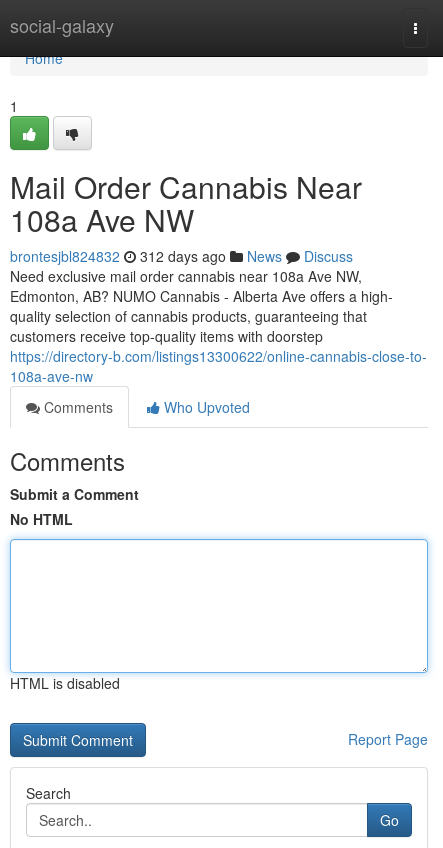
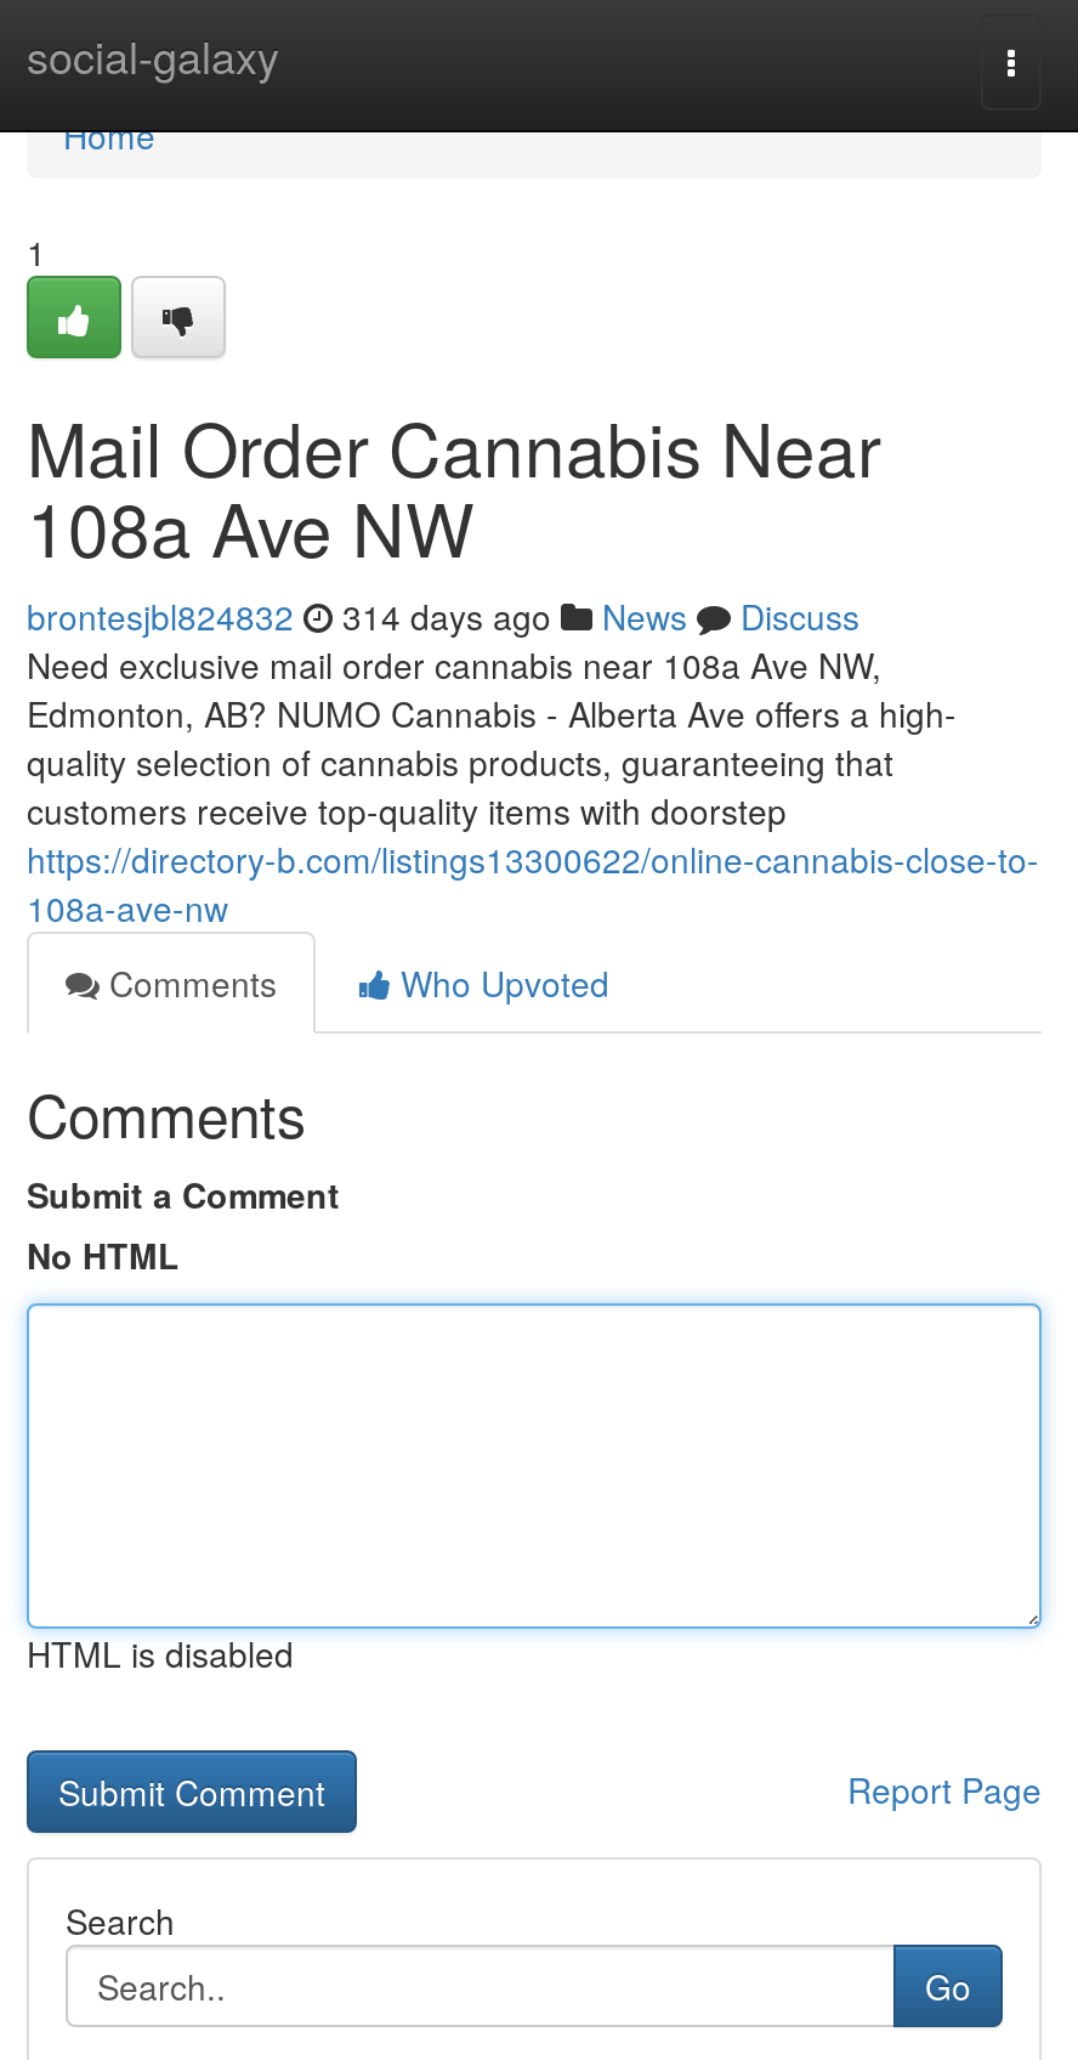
- brontesjbl824832 312 days ago News Discuss
+ brontesjbl824832 314 days ago News Discuss
